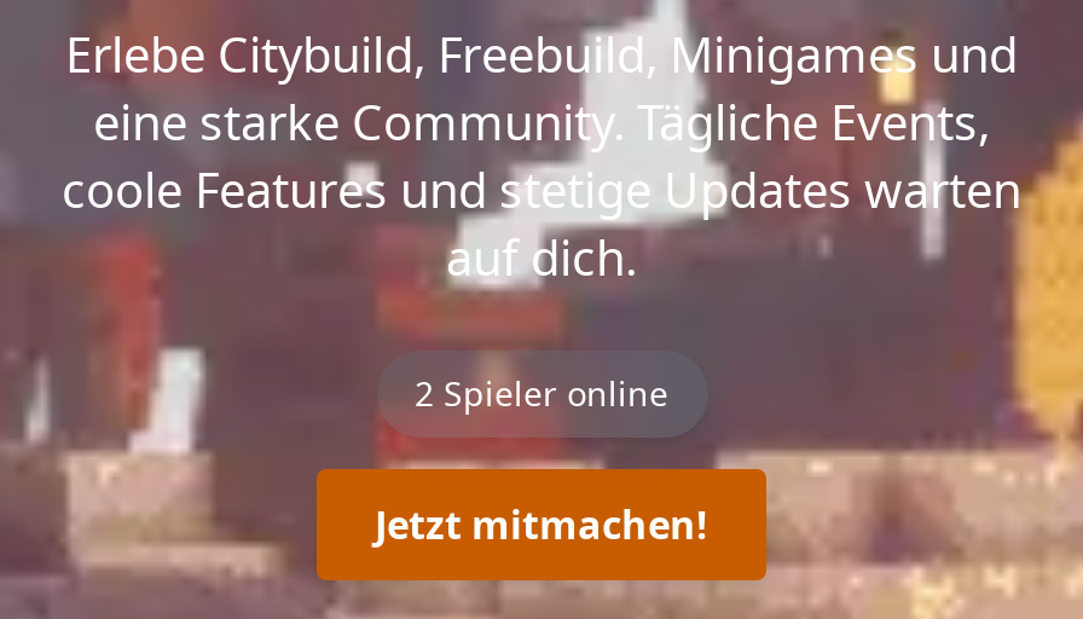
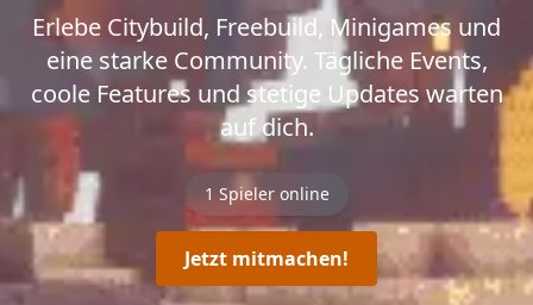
- 2 Spieler online
+ 1 Spieler online
